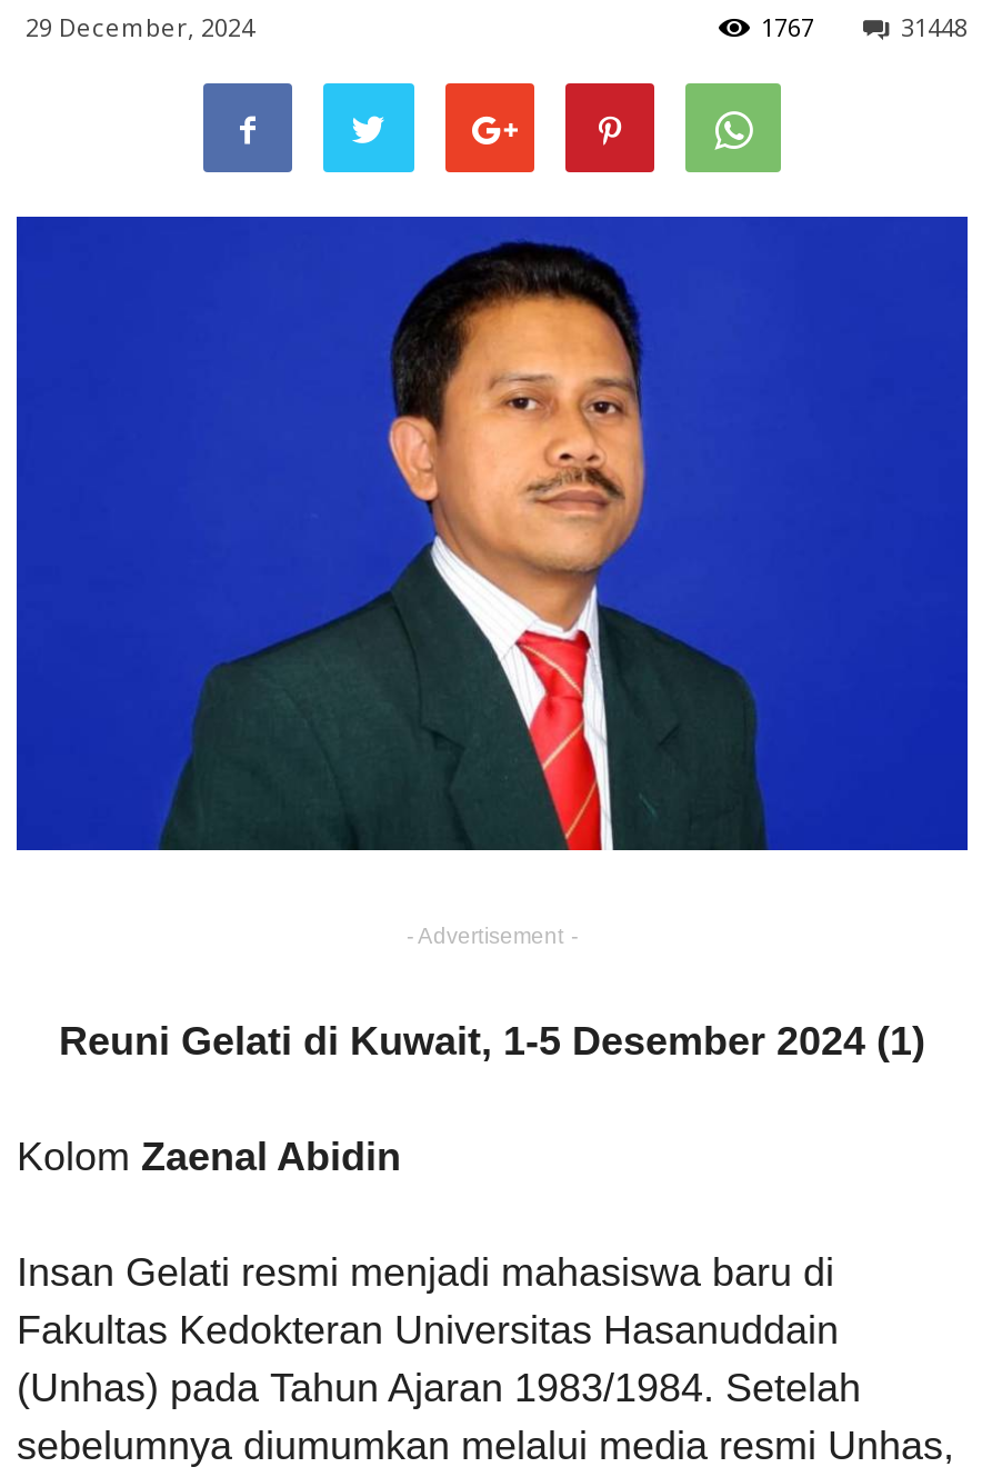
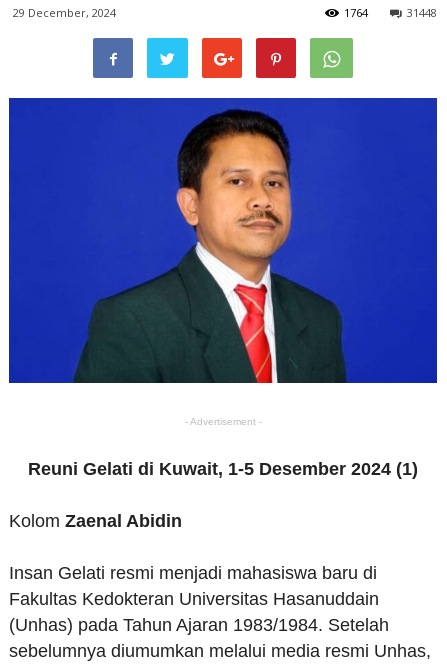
- 1767
+ 1764
